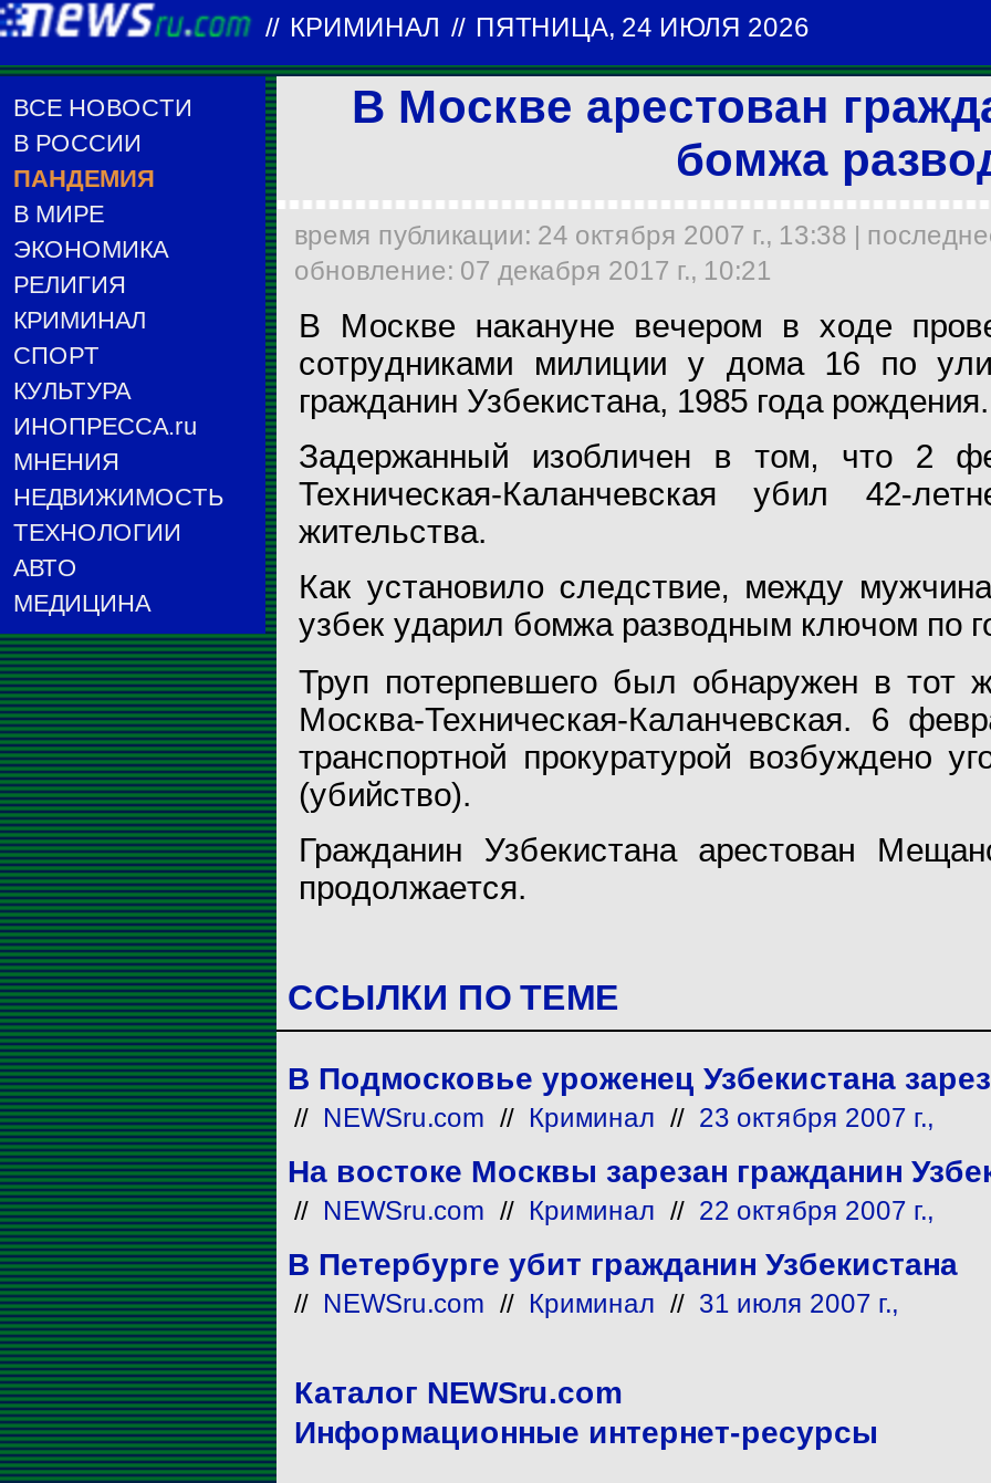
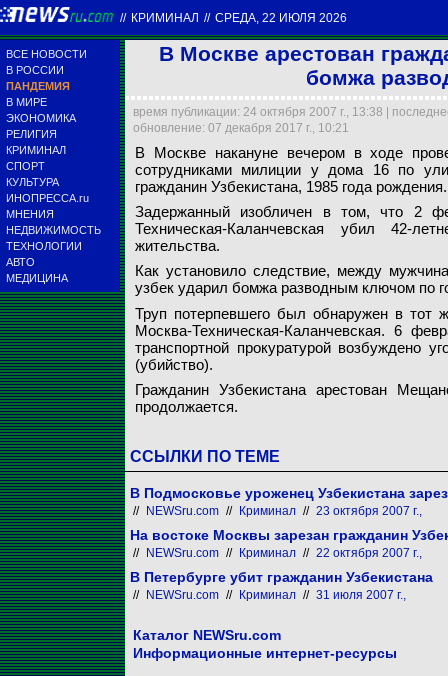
- // КРИМИНАЛ // ПЯТНИЦА, 24 ИЮЛЯ 2026
+ // КРИМИНАЛ // СРЕДА, 22 ИЮЛЯ 2026
